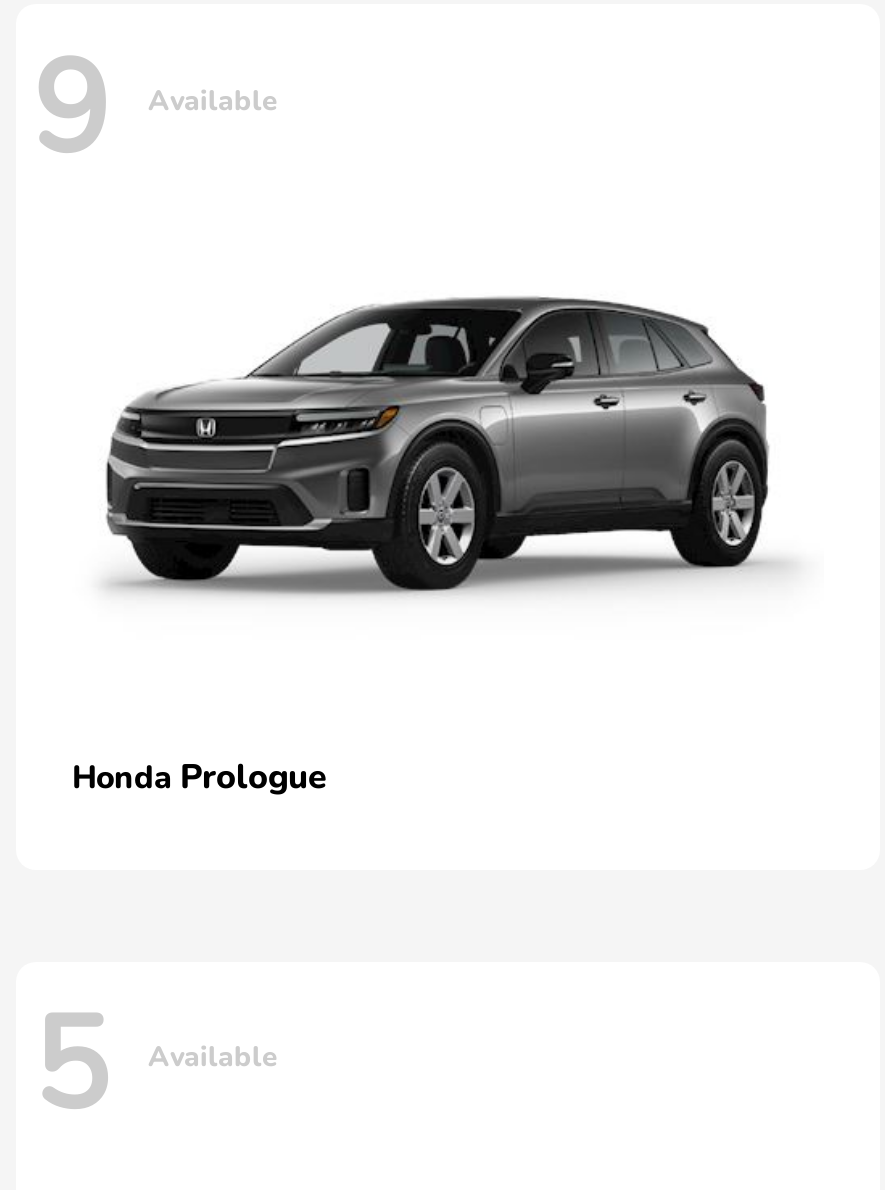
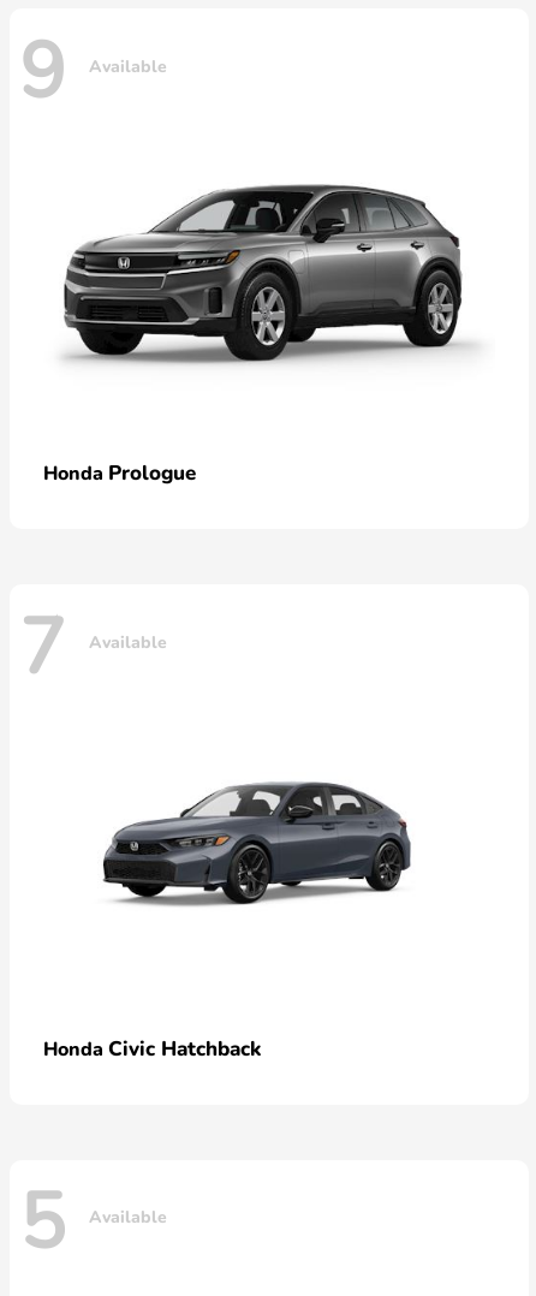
+ 7
+ Available

+ Honda Civic Hatchback

+ [image]
